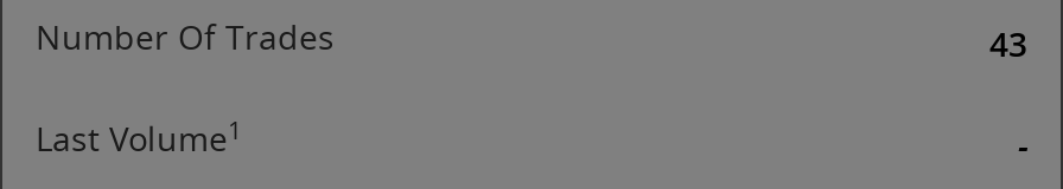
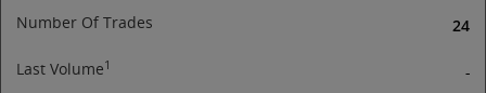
- 43
+ 24
